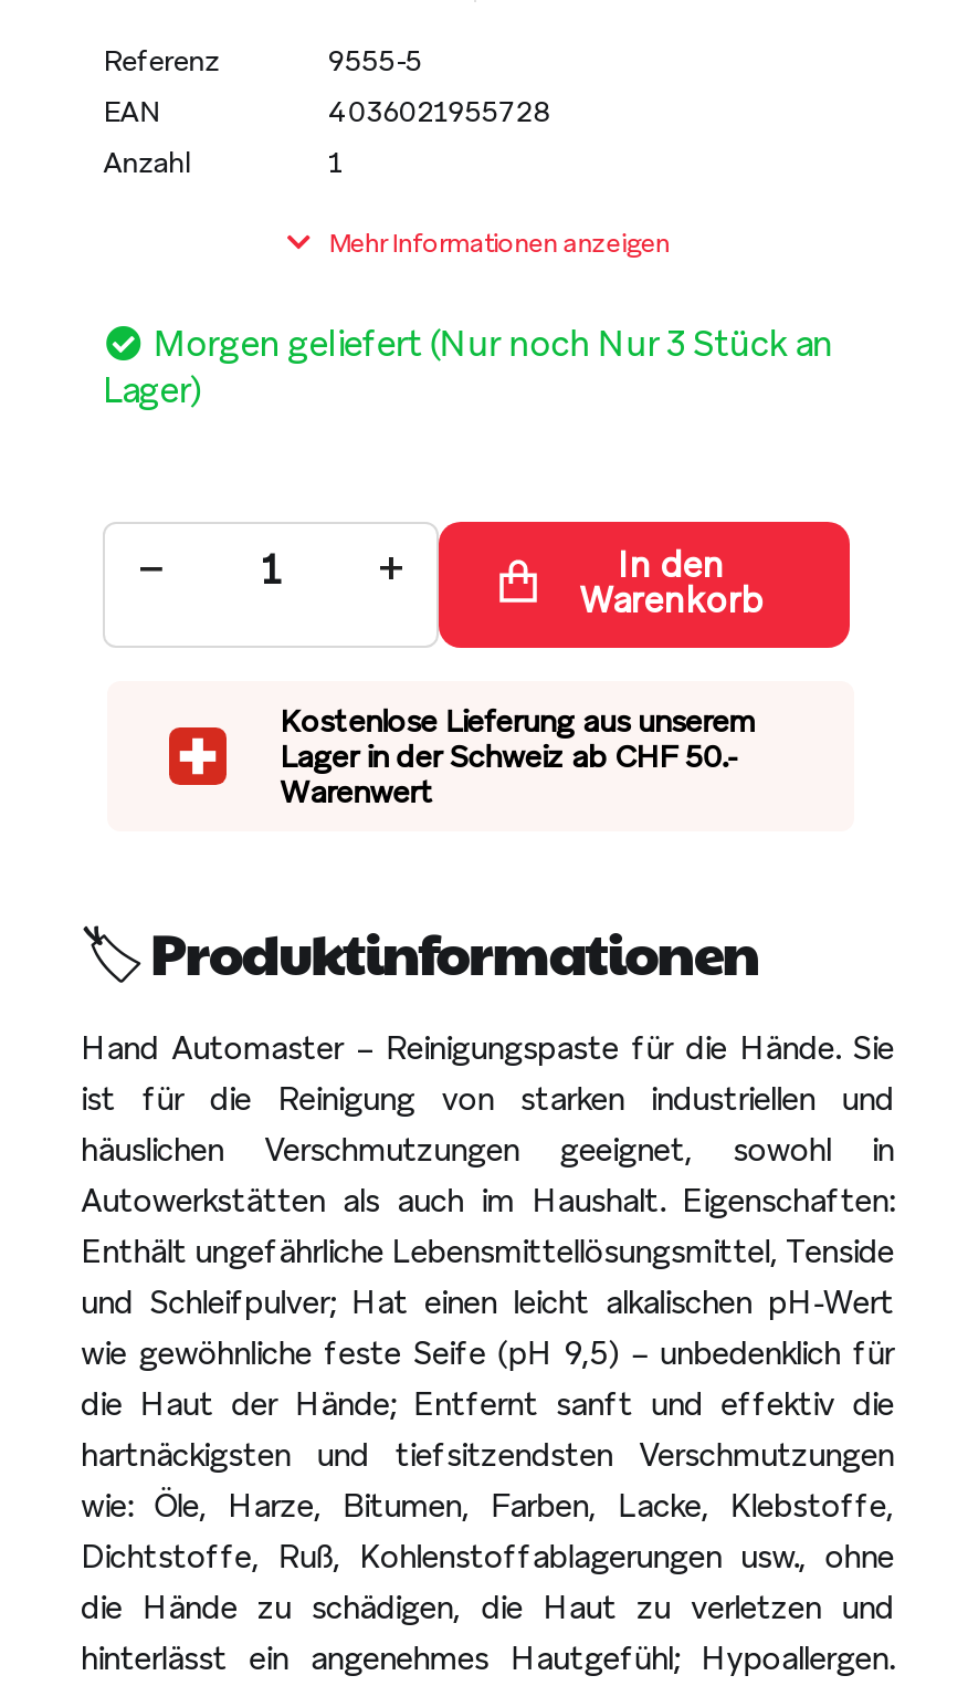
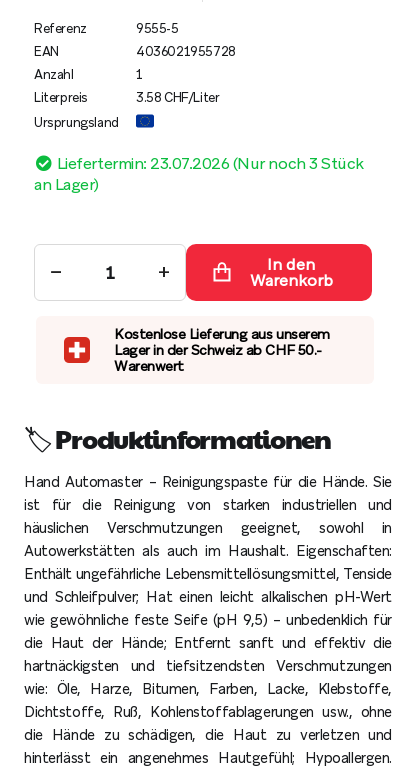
- Mehr Informationen anzeigen
- Morgen geliefert (Nur noch Nur 3 Stück an
- Lager)
+ Literpreis
+ 3.58 CHF/Liter
+ Ursprungsland
+ Liefertermin: 23.07.2026 (Nur noch 3 Stück
+ an Lager)
